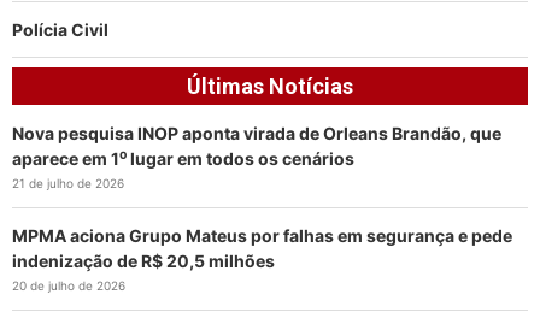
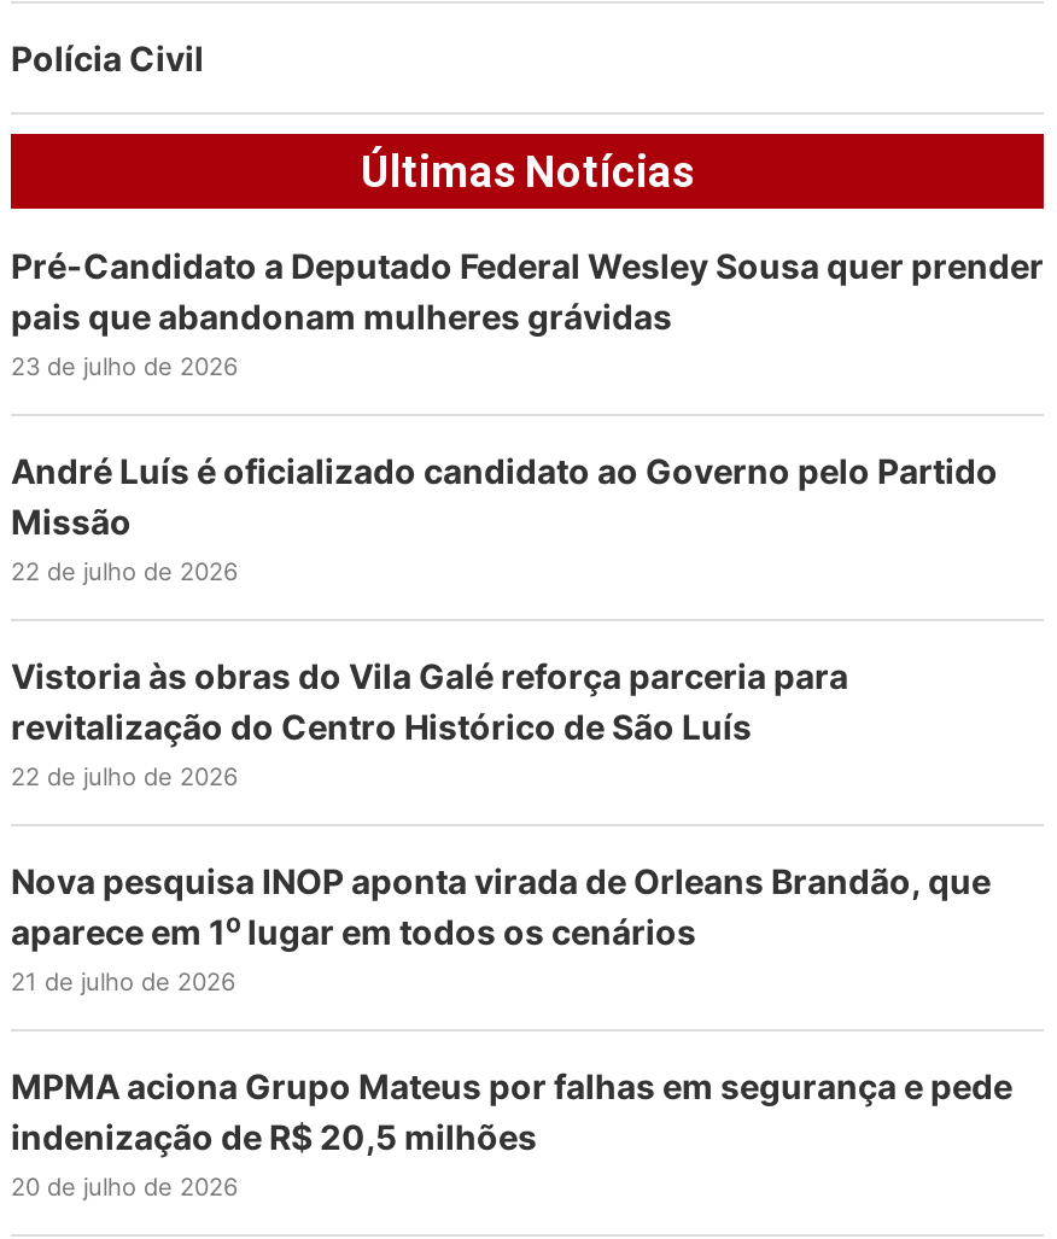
+ Pré-Candidato a Deputado Federal Wesley Sousa quer prender
+ pais que abandonam mulheres grávidas
+ 23 de julho de 2026
+ André Luís é oficializado candidato ao Governo pelo Partido
+ Missão
+ 22 de julho de 2026
+ Vistoria às obras do Vila Galé reforça parceria para
+ revitalização do Centro Histórico de São Luís
+ 22 de julho de 2026
